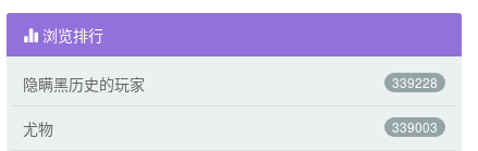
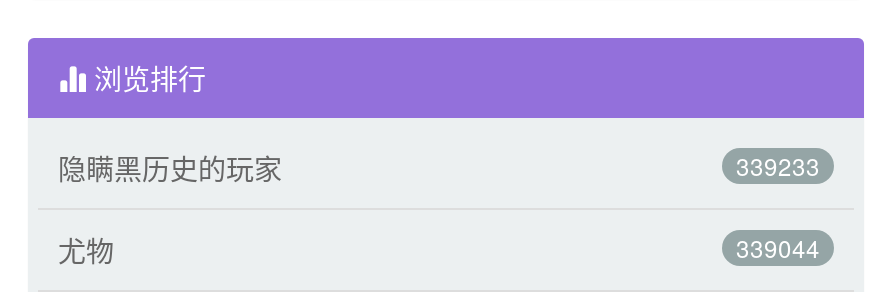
- 339228
+ 339233

- 339003
+ 339044
